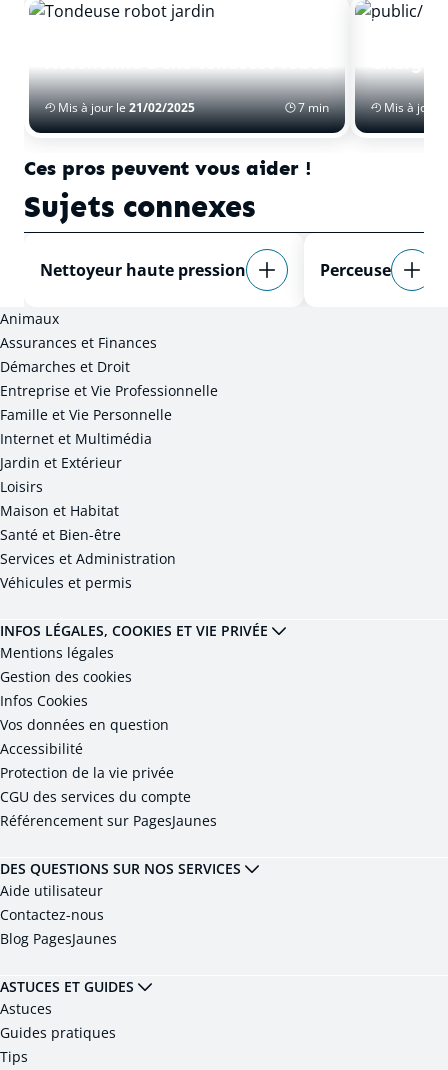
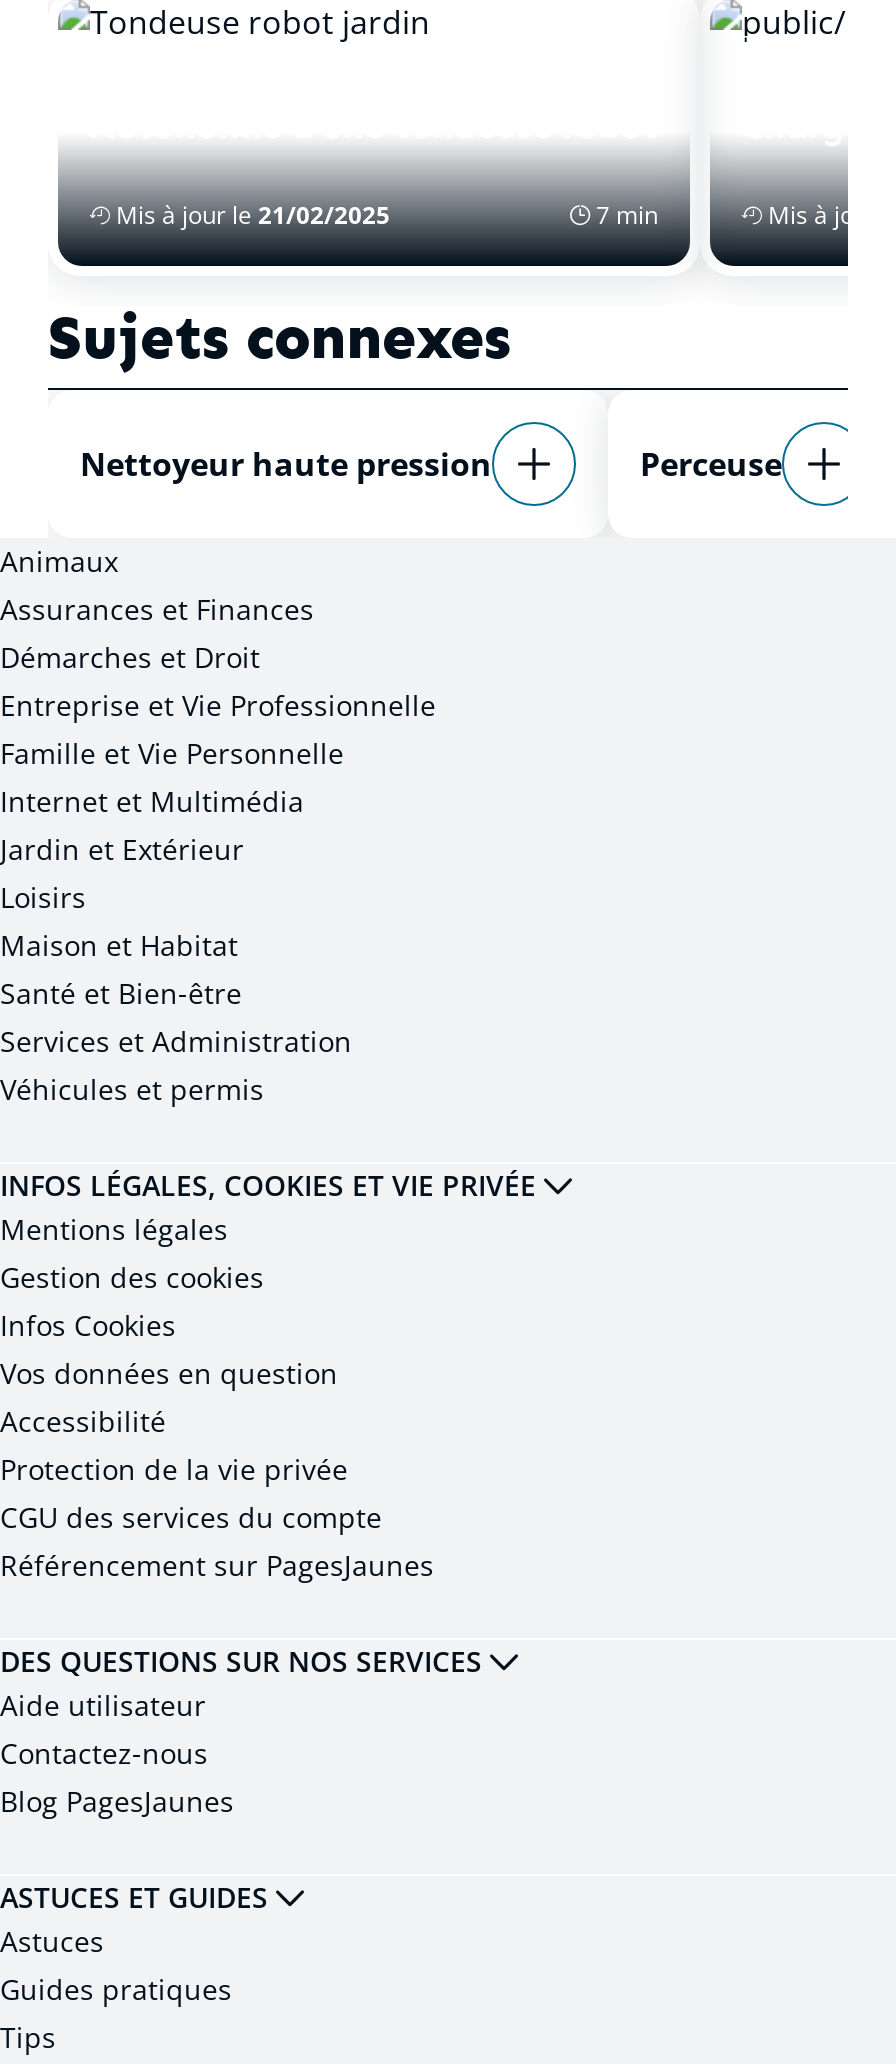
- Ces pros peuvent vous aider !
